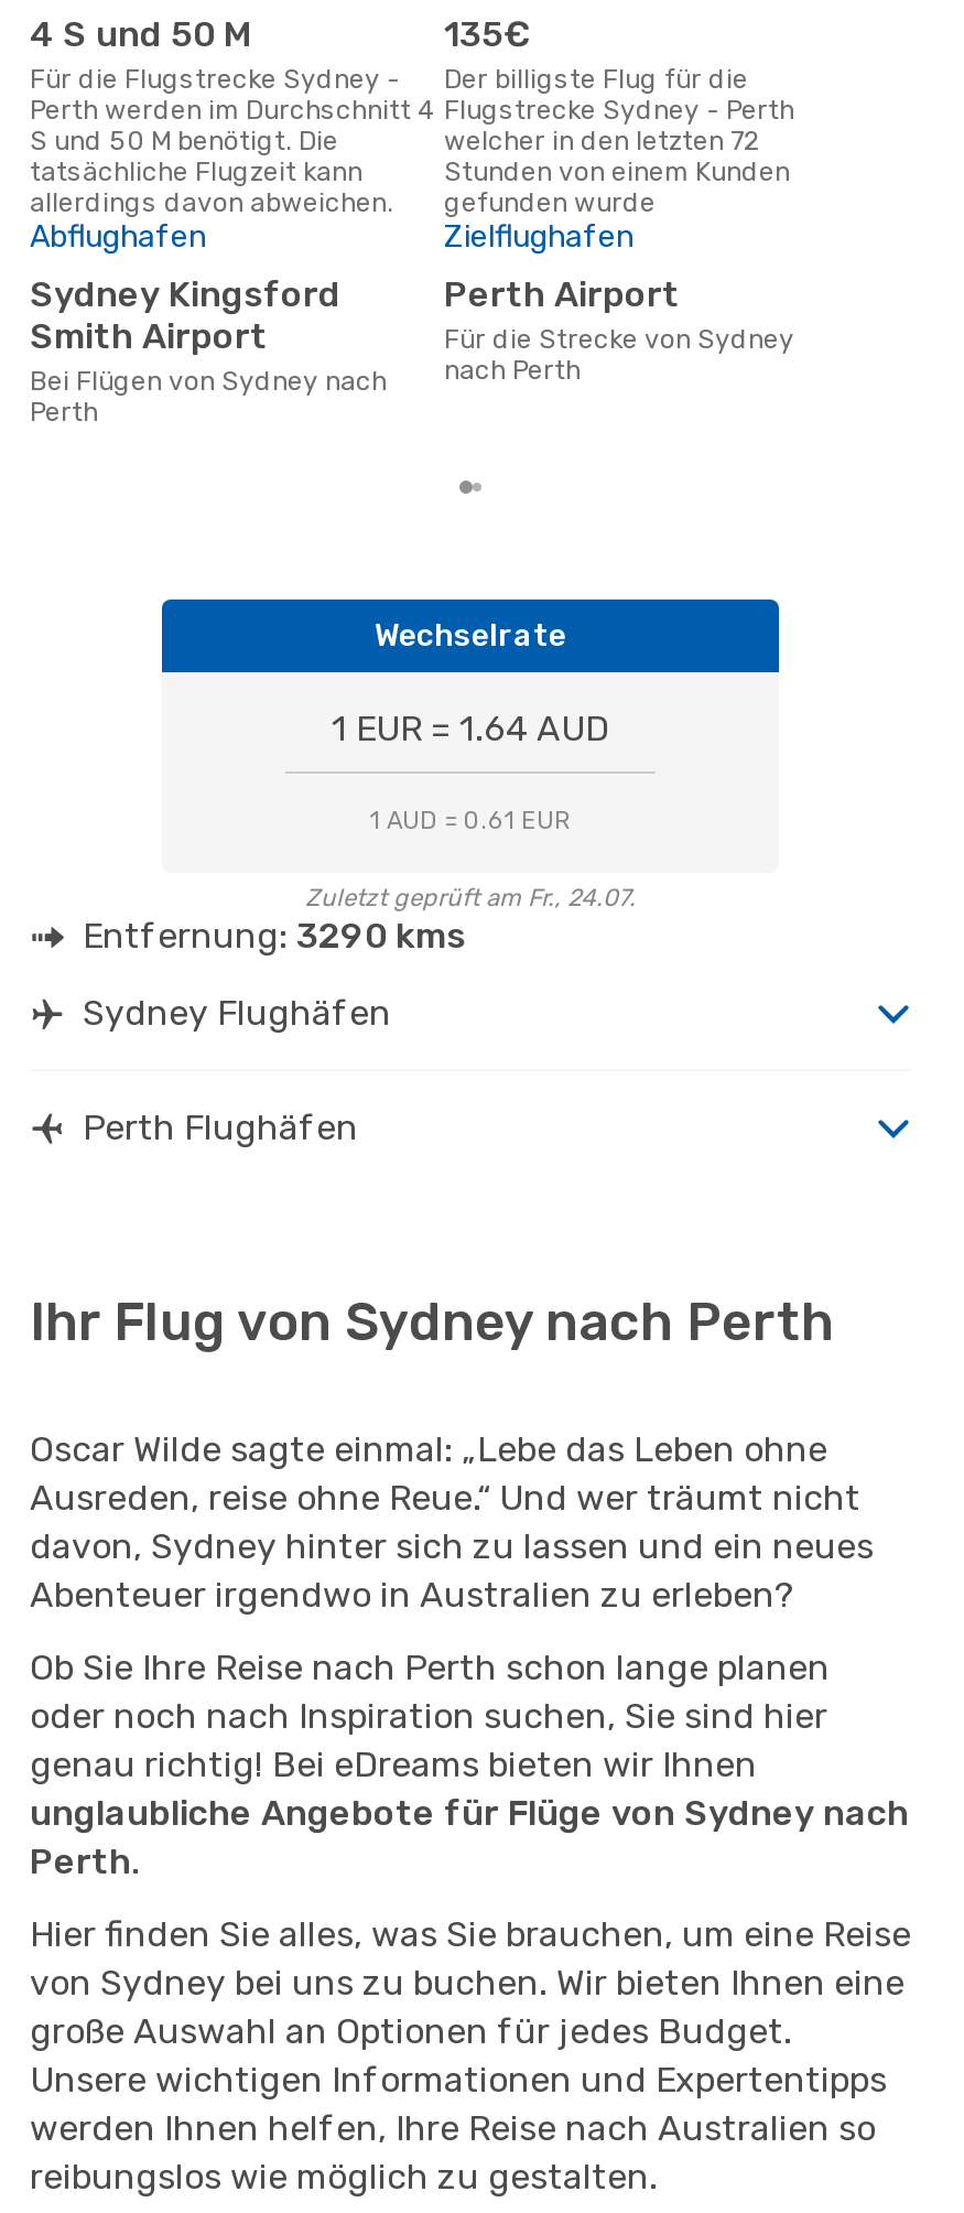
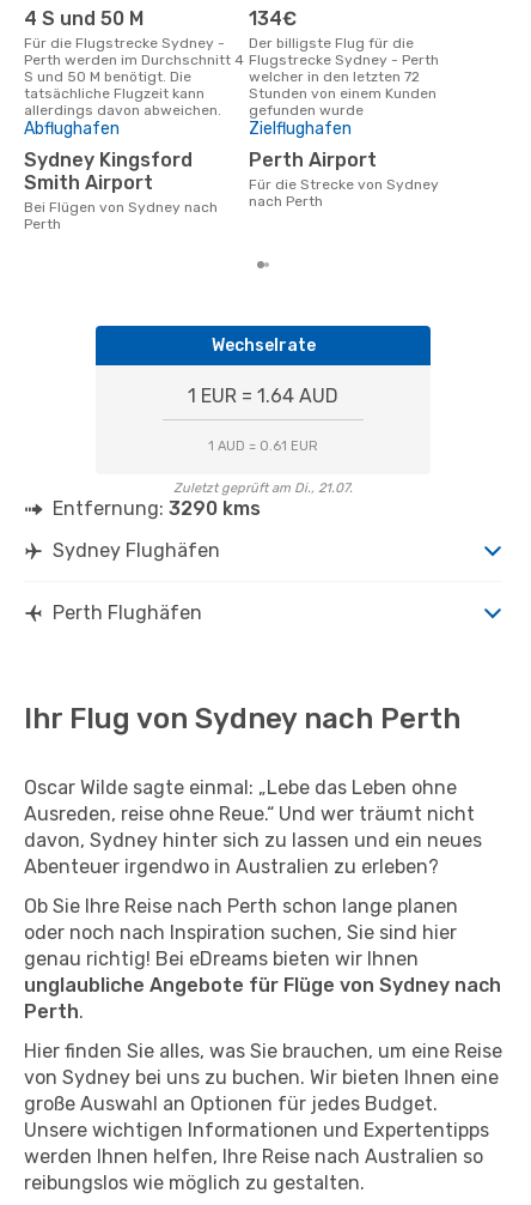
- 135€
+ 134€

- Zuletzt geprüft am Fr., 24.07.
+ Zuletzt geprüft am Di., 21.07.
